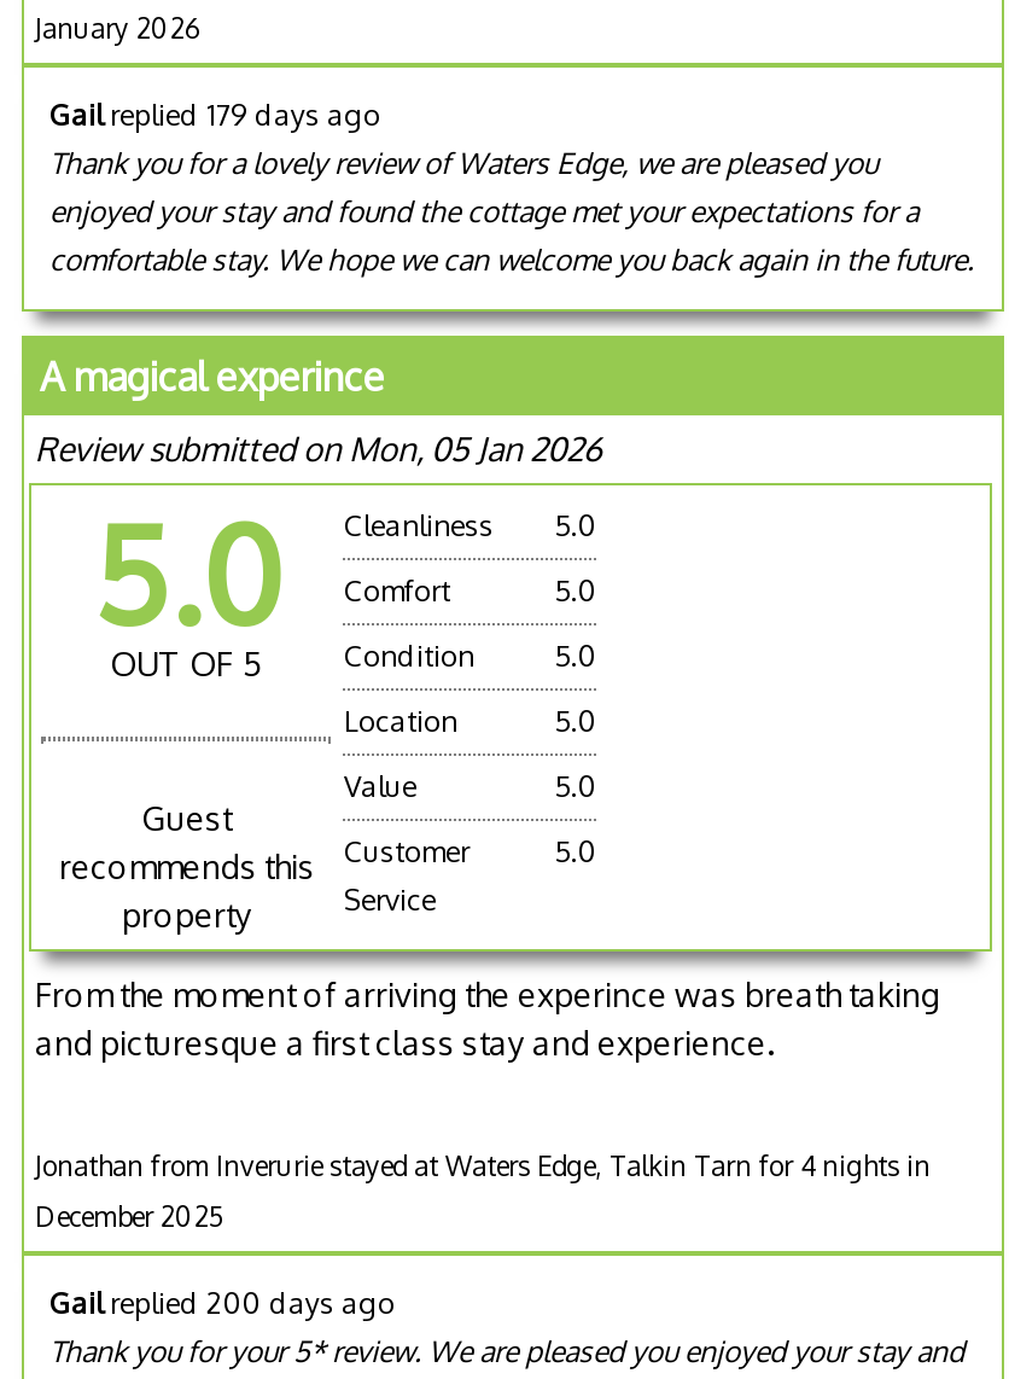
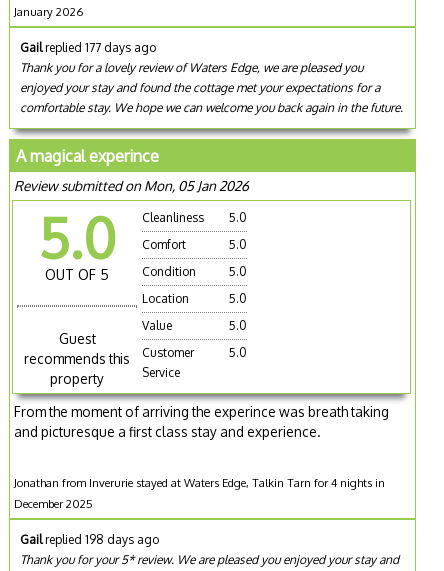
- Gailreplied 179 days ago
+ Gailreplied 177 days ago

- Gailreplied 200 days ago
+ Gailreplied 198 days ago
